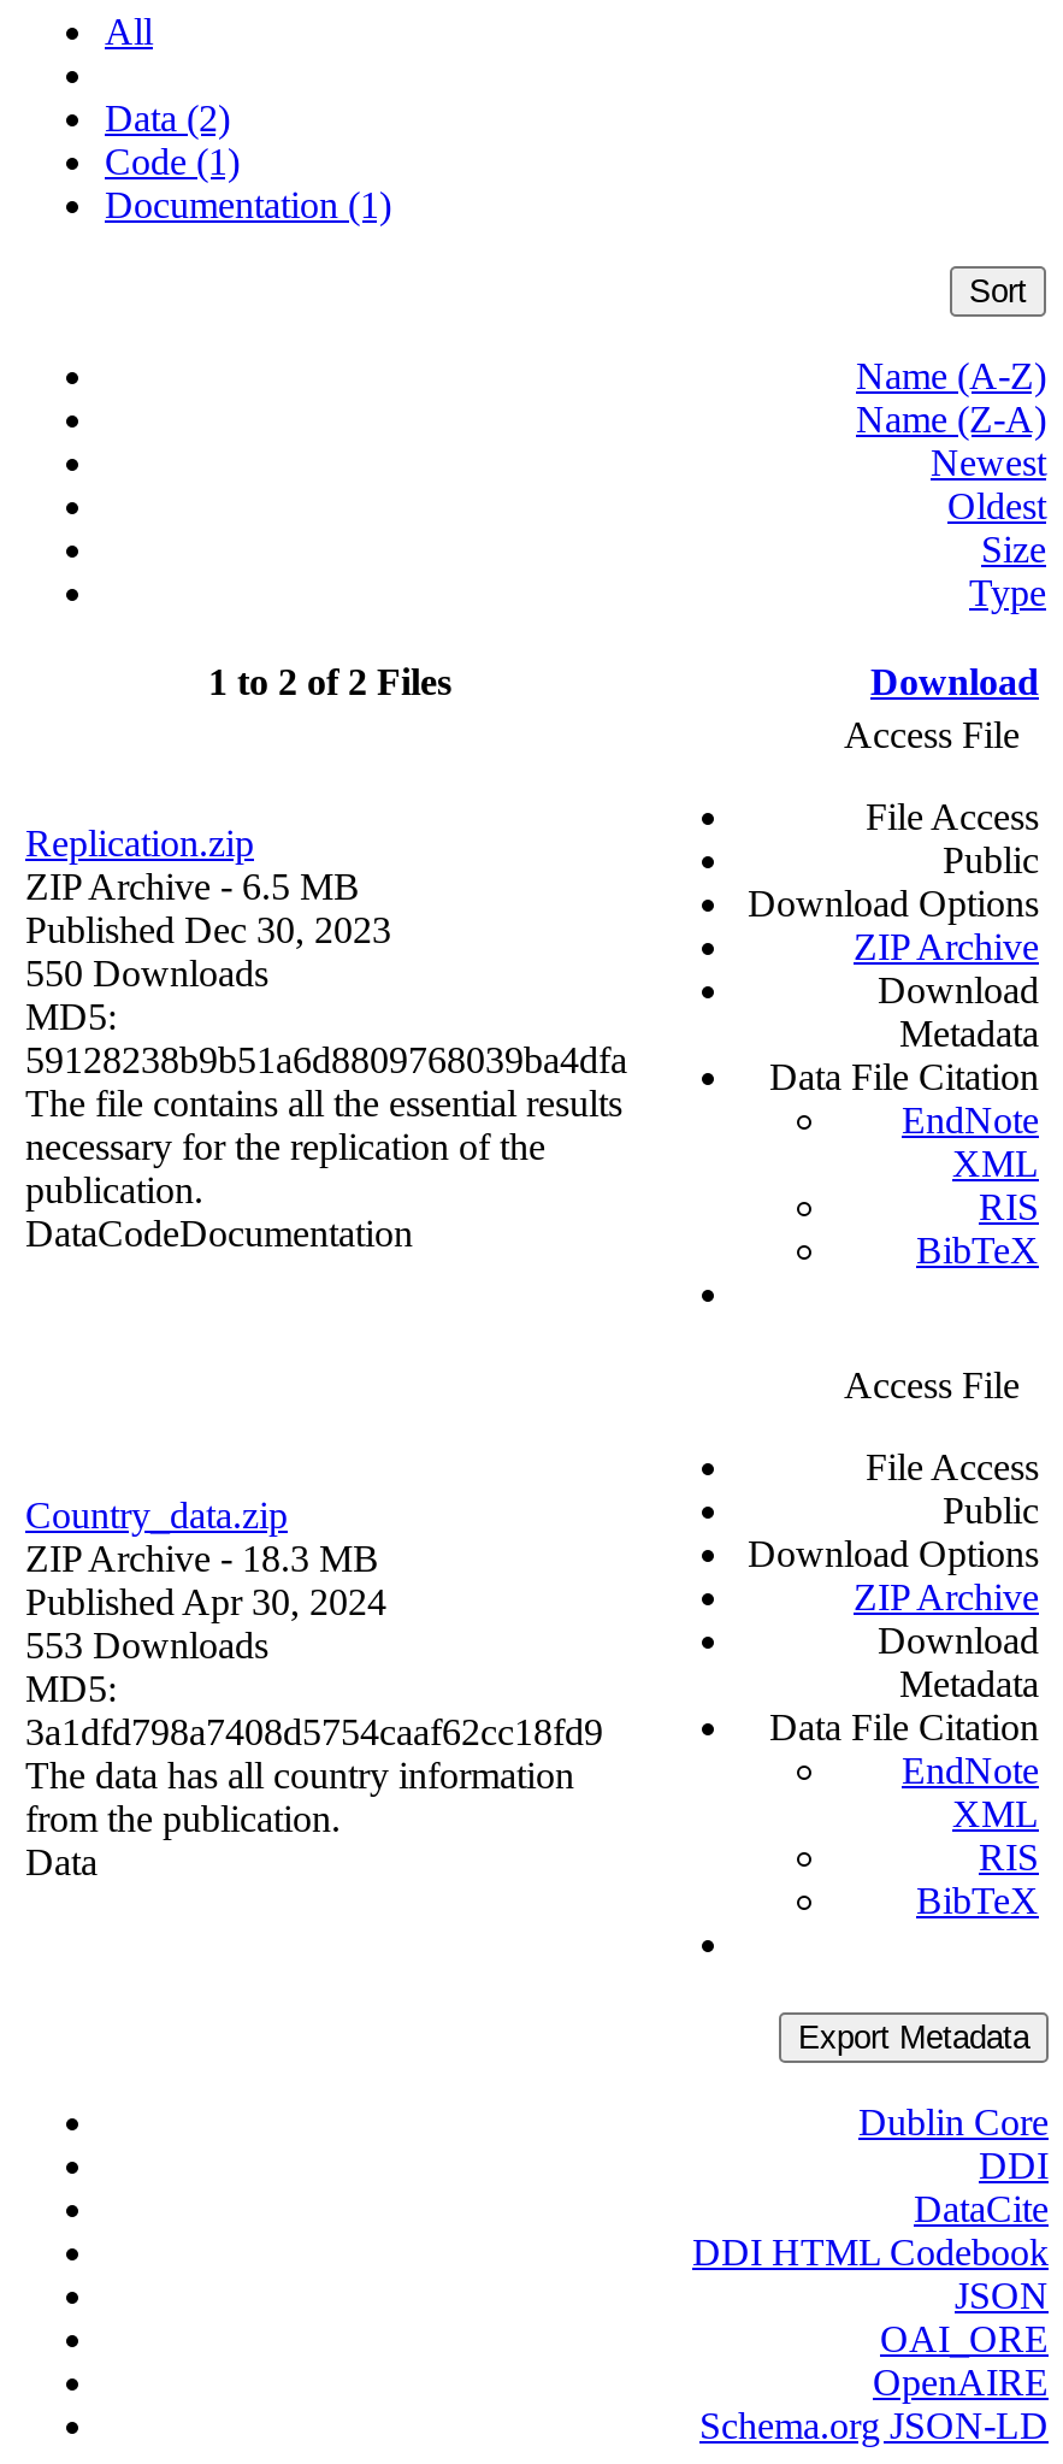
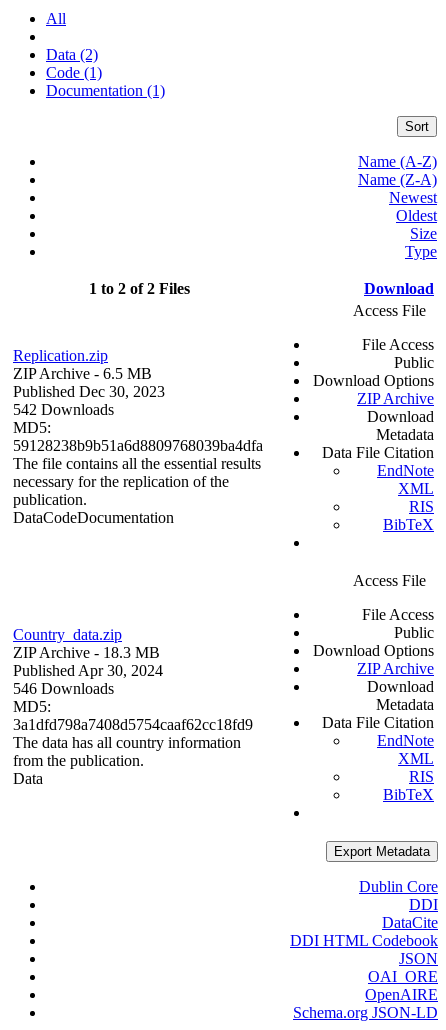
- 550 Downloads
+ 542 Downloads

- 553 Downloads
+ 546 Downloads
